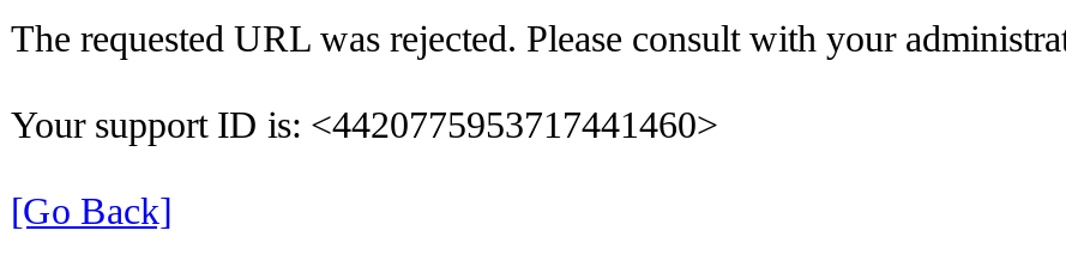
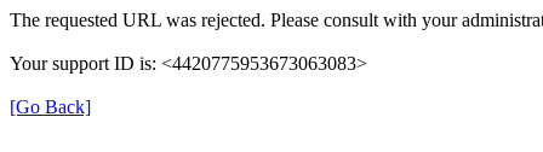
- Your support ID is: <4420775953717441460>
+ Your support ID is: <4420775953673063083>
